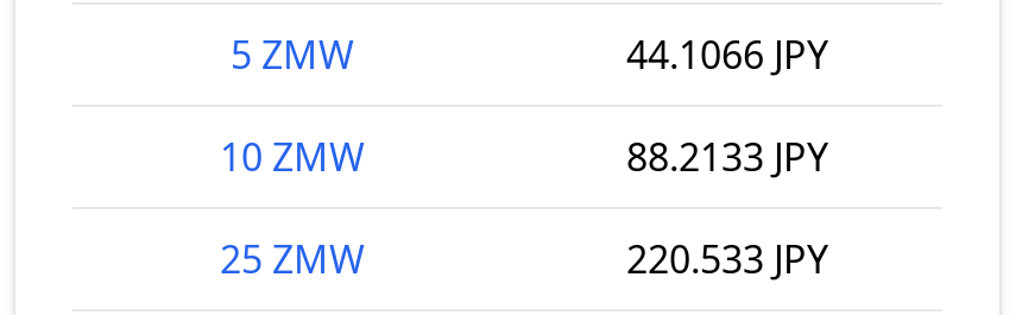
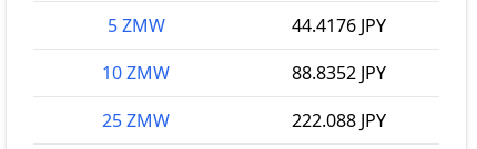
- 44.1066 JPY
+ 44.4176 JPY

- 88.2133 JPY
+ 88.8352 JPY

- 220.533 JPY
+ 222.088 JPY
